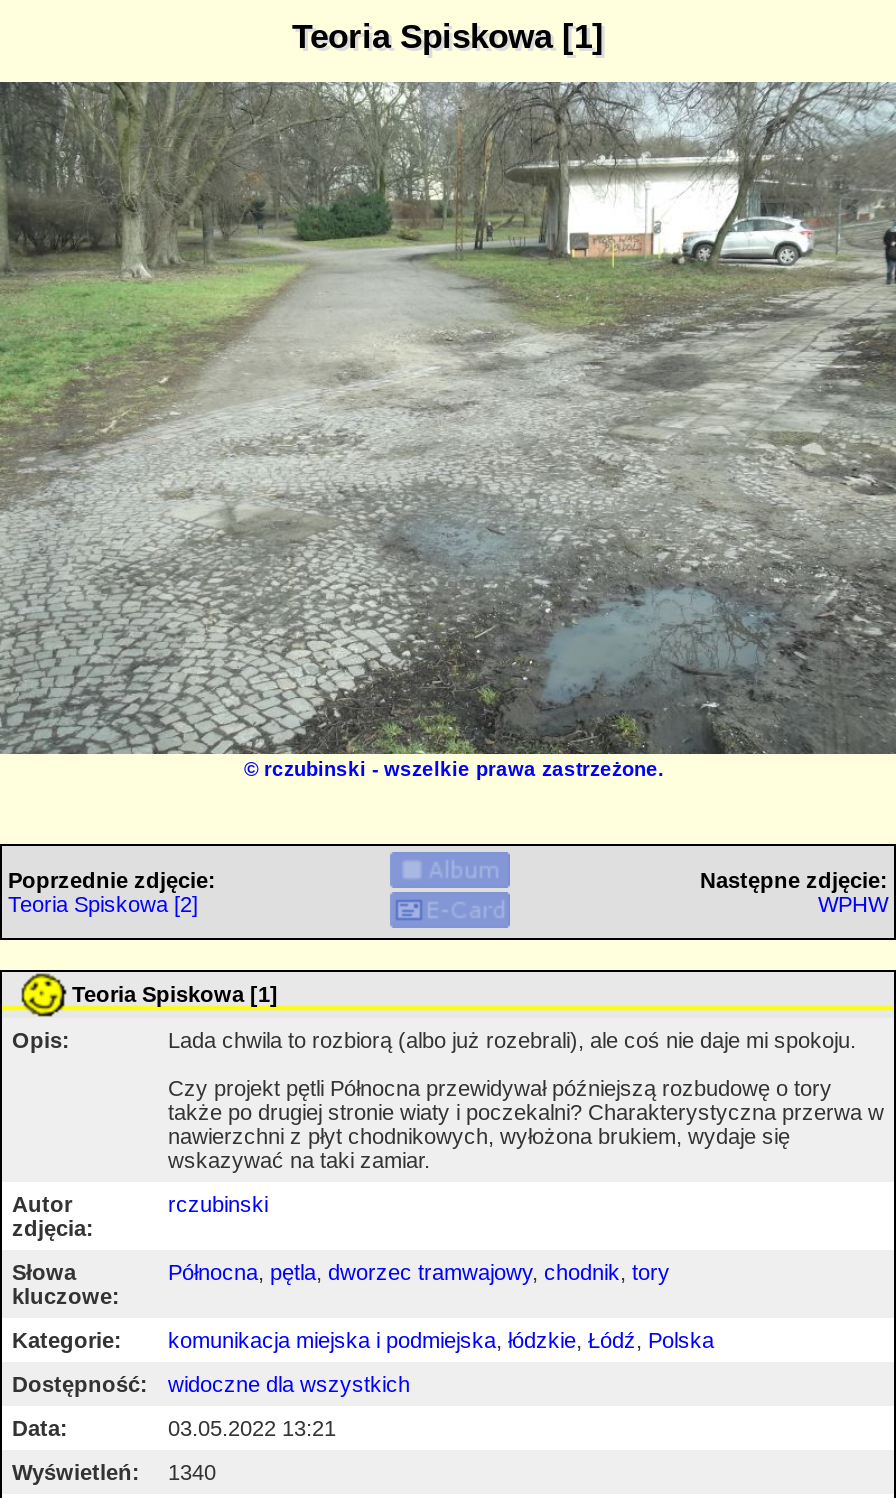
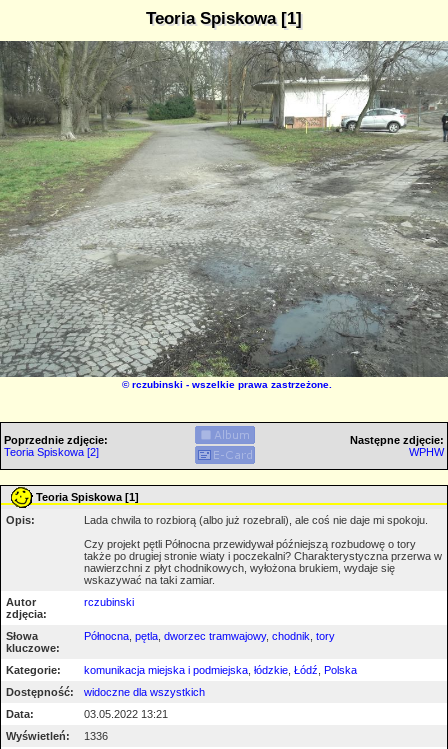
- Wyświetleń: 1340
+ Wyświetleń: 1336
